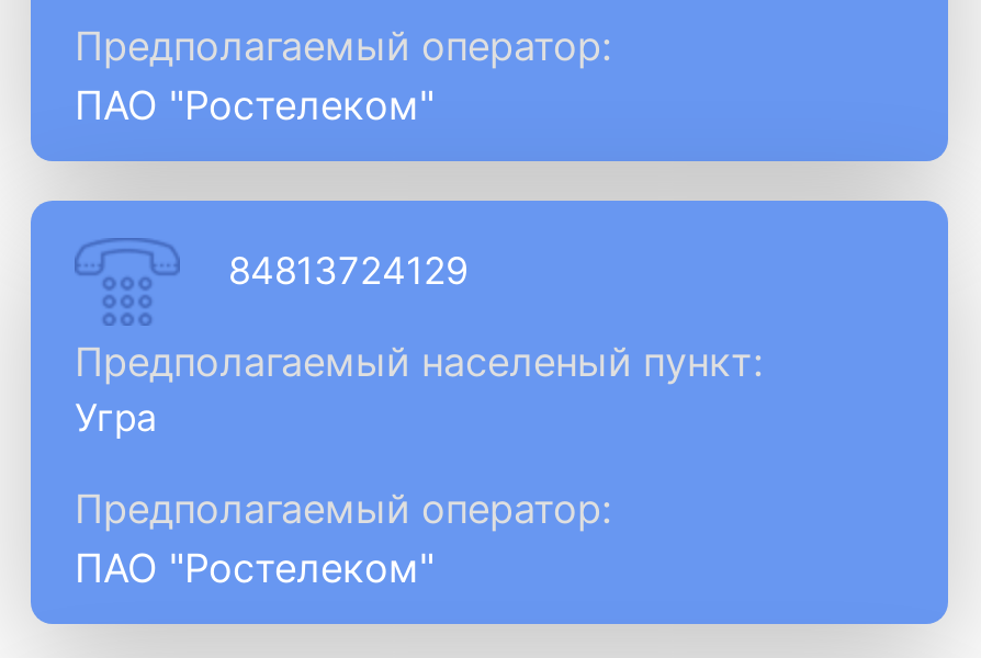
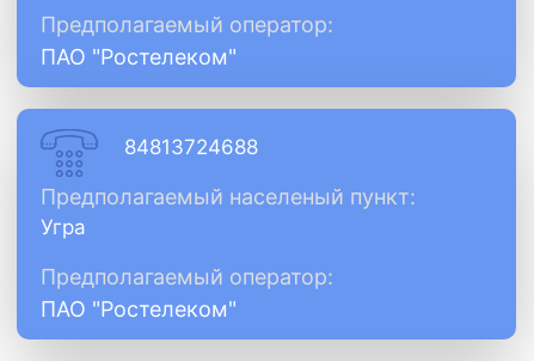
- 84813724129
+ 84813724688
